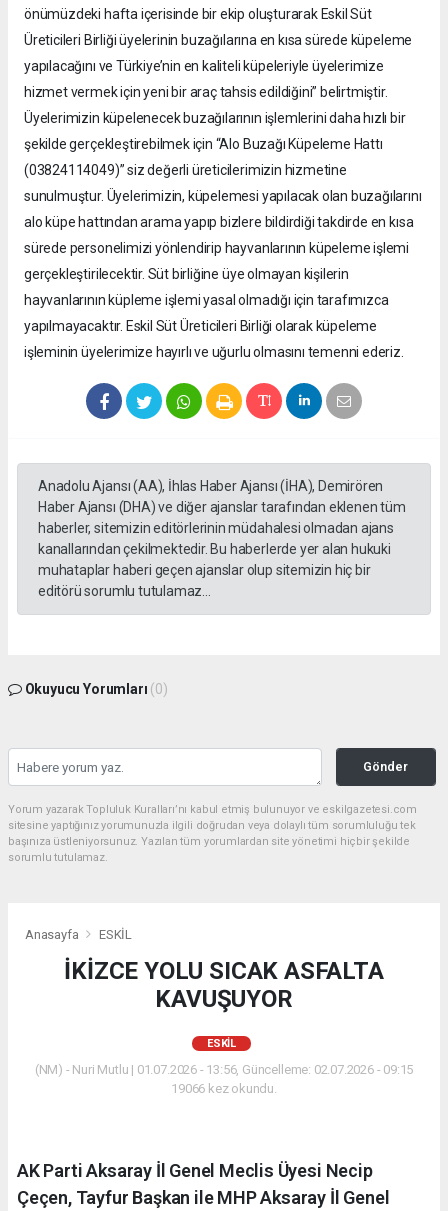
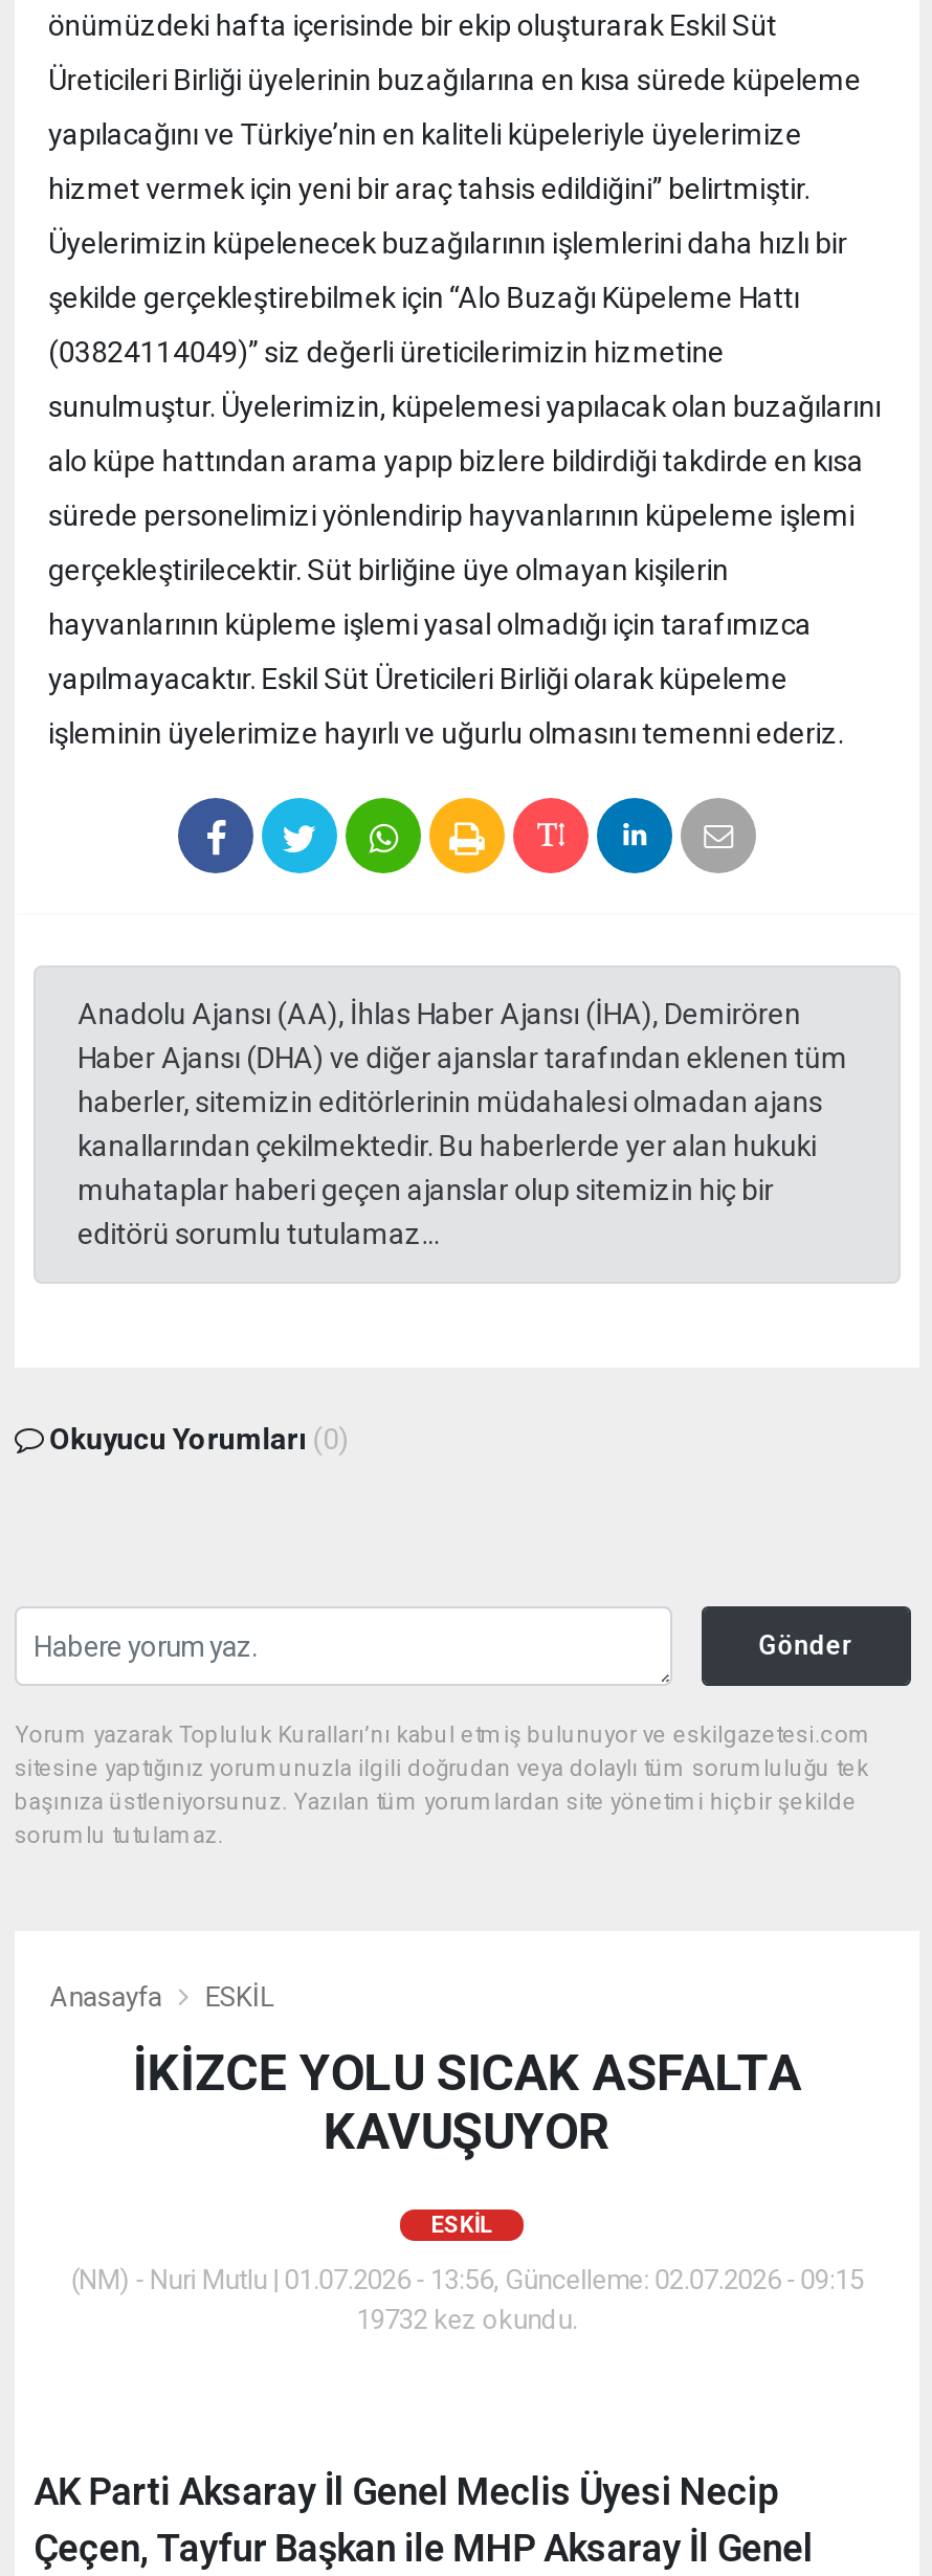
- 19066 kez okundu.
+ 19732 kez okundu.
